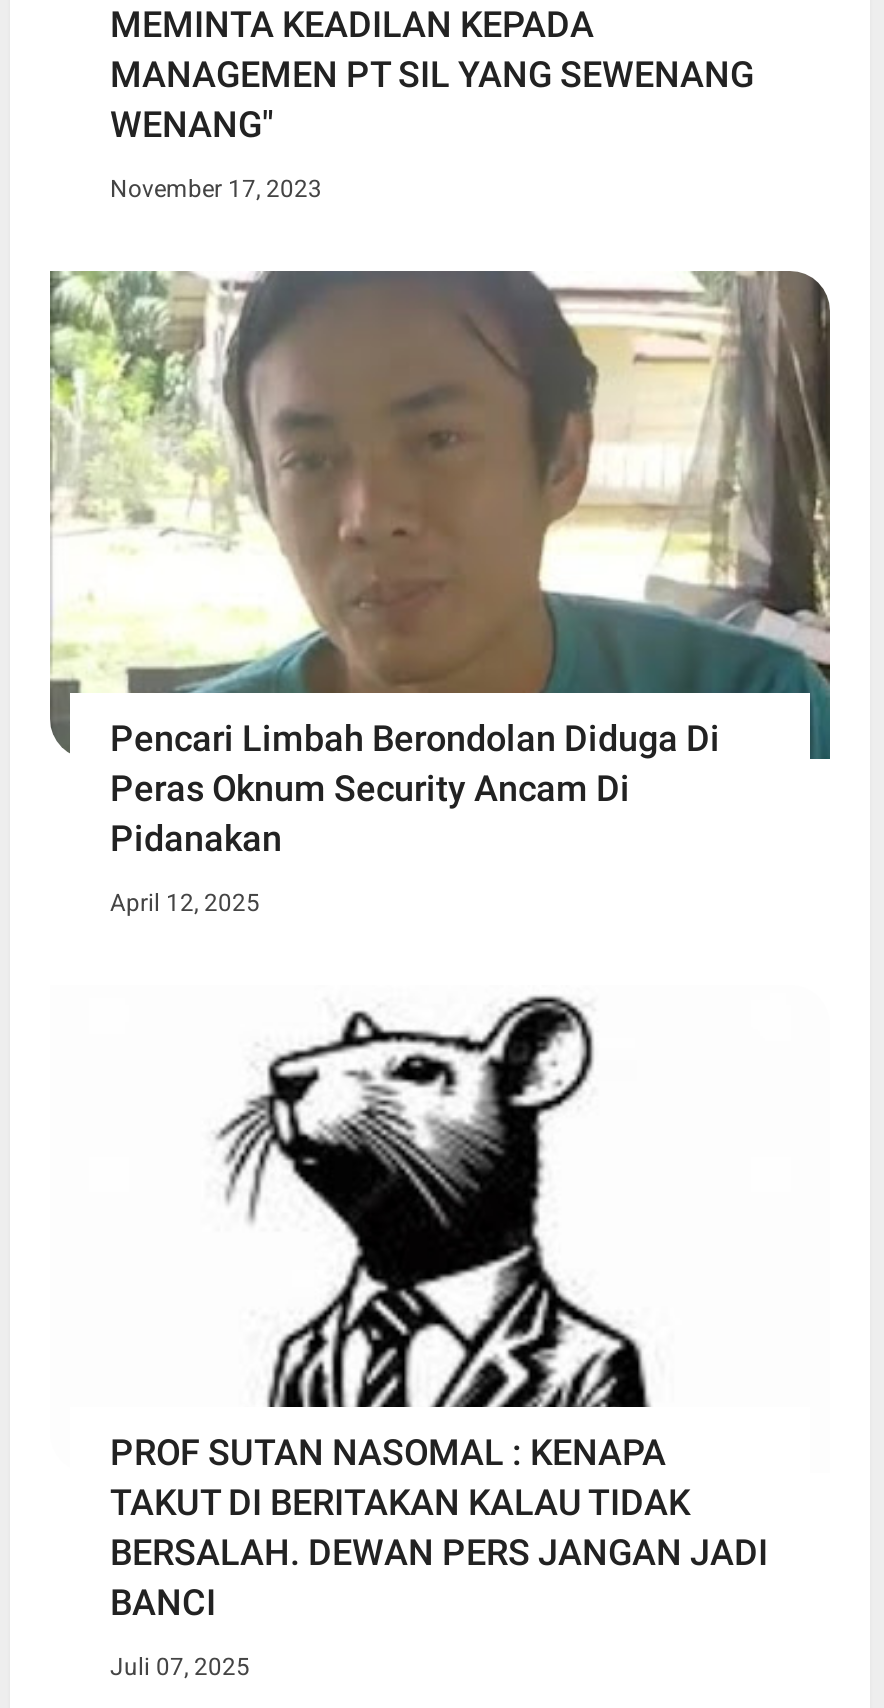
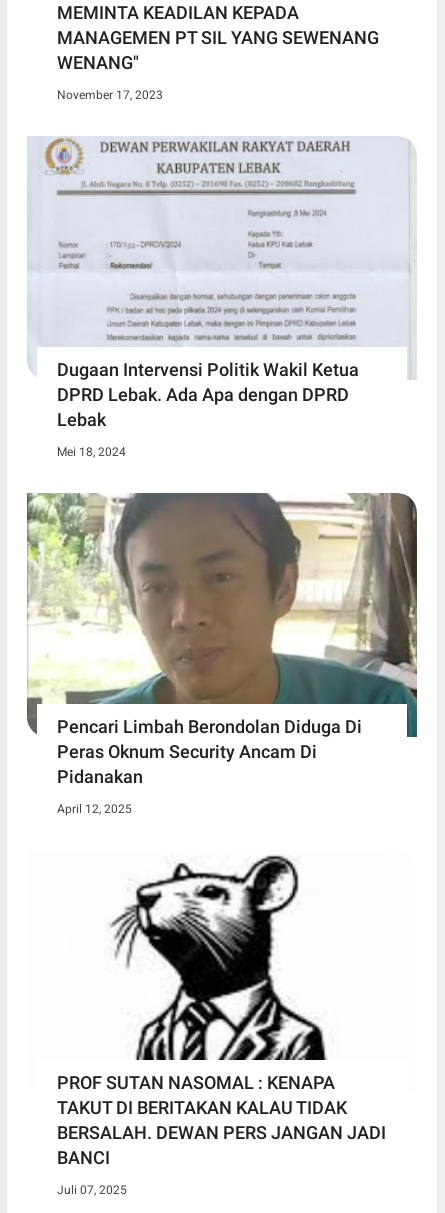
+ [image]
+ Dugaan Intervensi Politik Wakil Ketua
+ DPRD Lebak. Ada Apa dengan DPRD
+ Lebak
+ Mei 18, 2024
